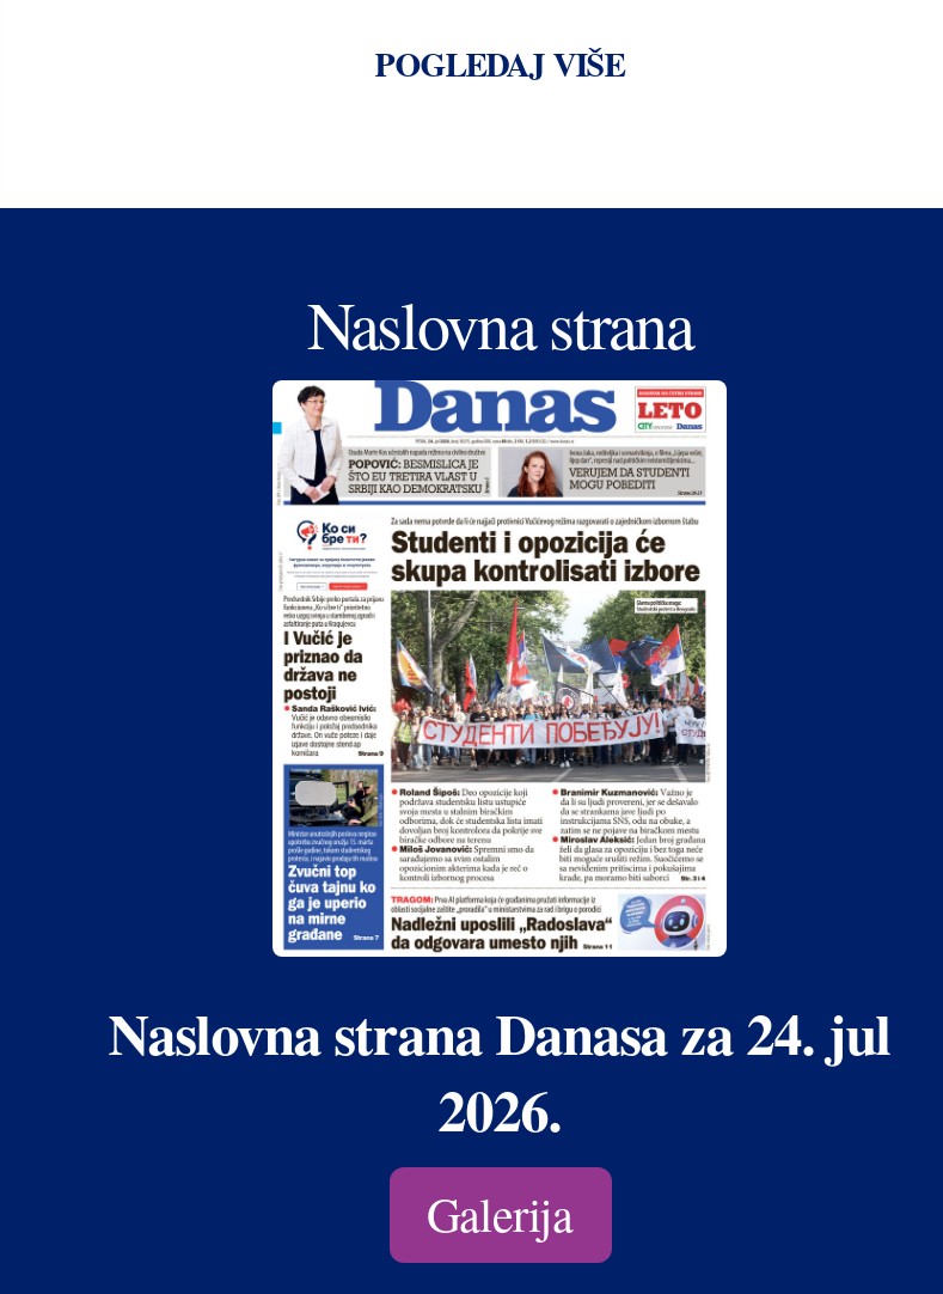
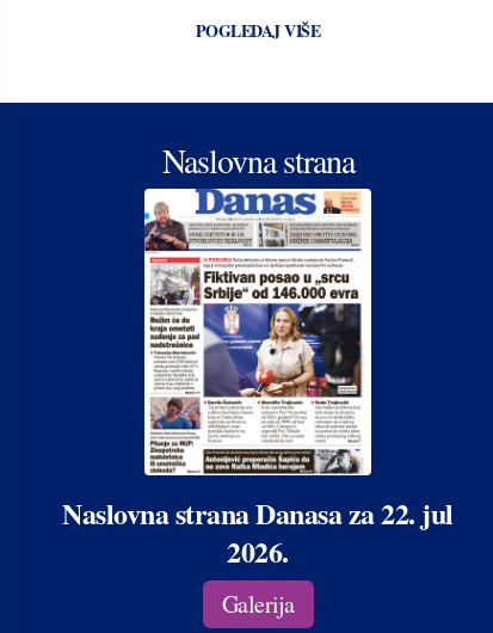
- [image]
- Naslovna strana Danasa za 24. jul
+ [image]
+ Naslovna strana Danasa za 22. jul
